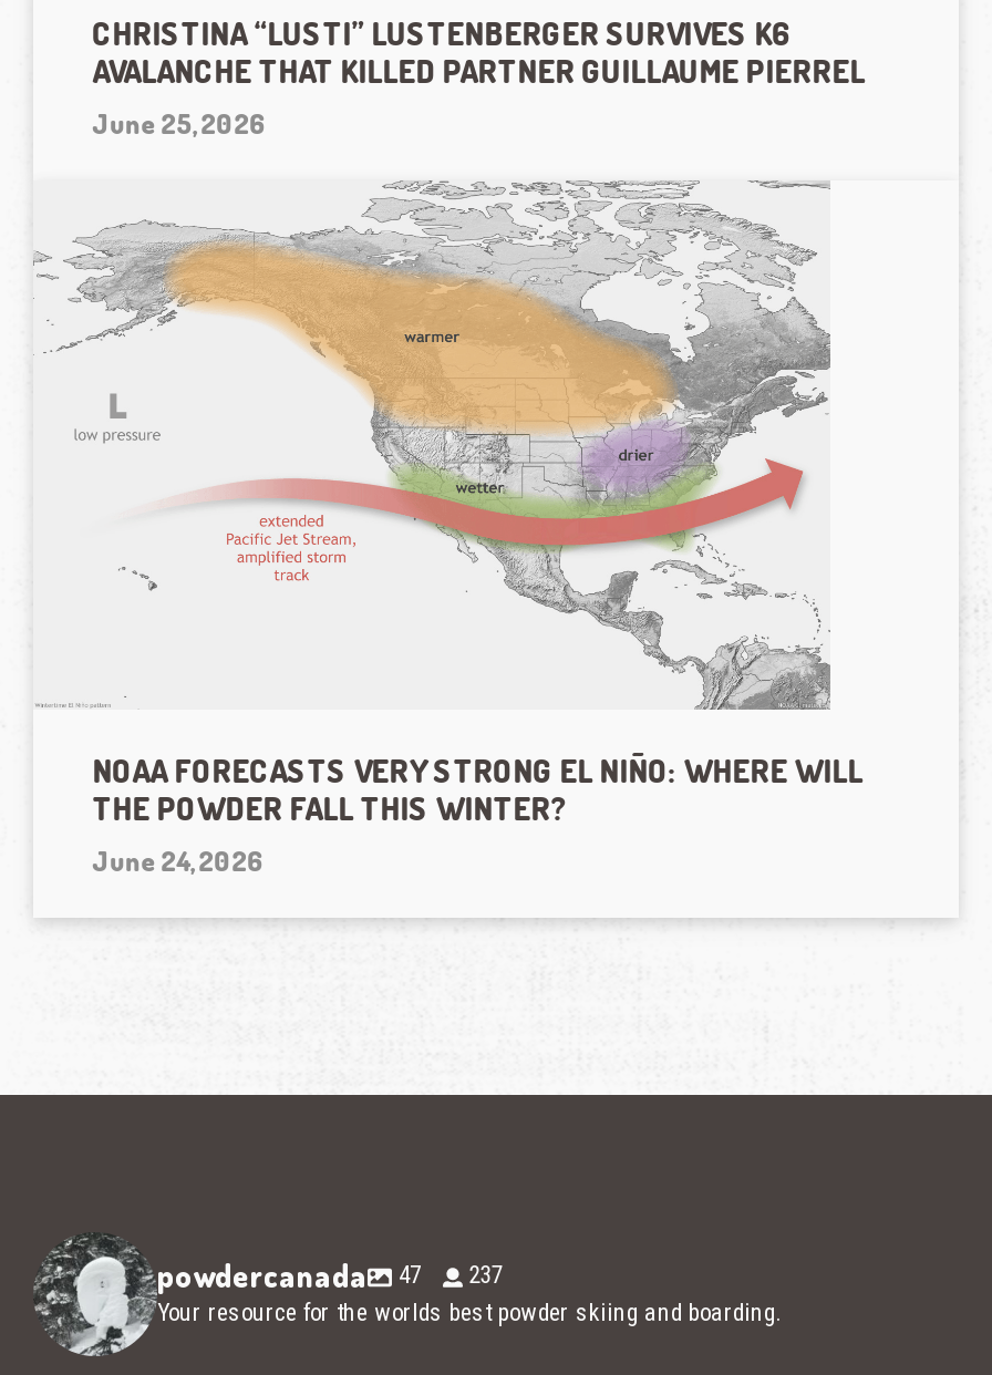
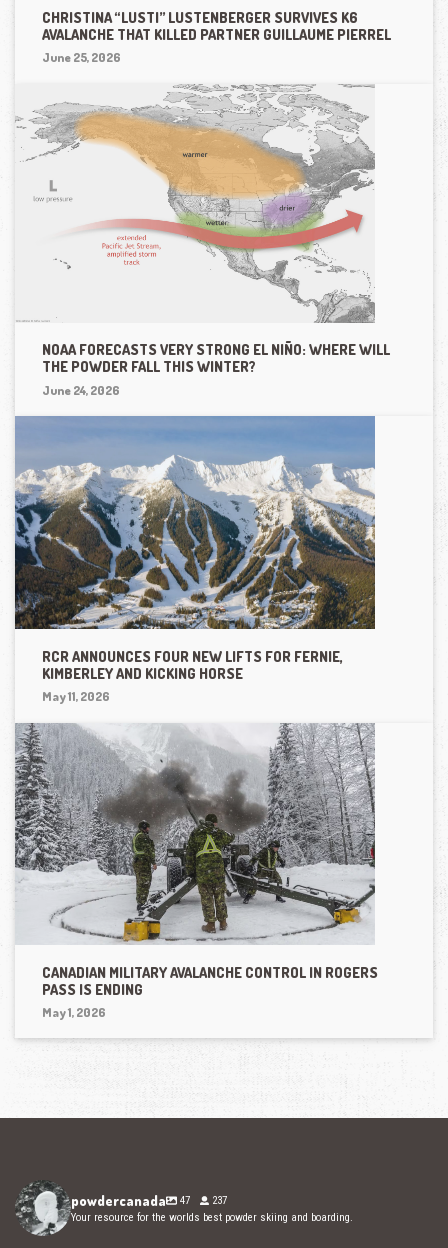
+ [image]
+ RCR ANNOUNCES FOUR NEW LIFTS FOR FERNIE,
+ KIMBERLEY AND KICKING HORSE
+ May 11, 2026

+ [image]
+ CANADIAN MILITARY AVALANCHE CONTROL IN ROGERS
+ PASS IS ENDING
+ May 1, 2026
